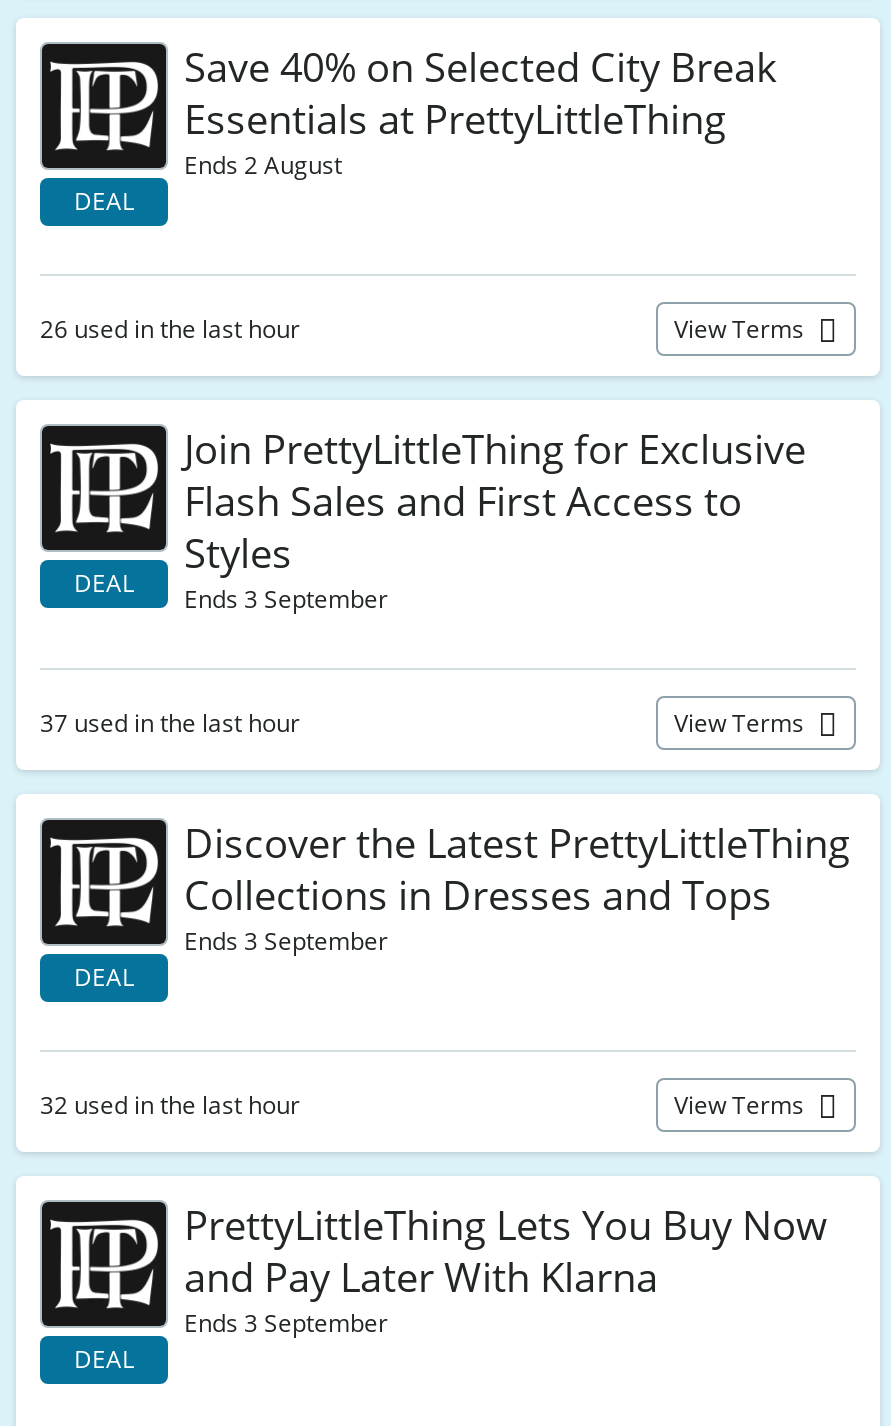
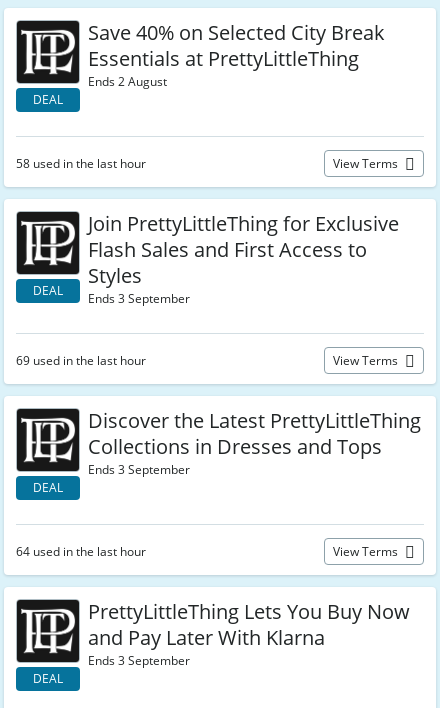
- 26 used in the last hour
+ 58 used in the last hour

- 37 used in the last hour
+ 69 used in the last hour

- 32 used in the last hour
+ 64 used in the last hour
